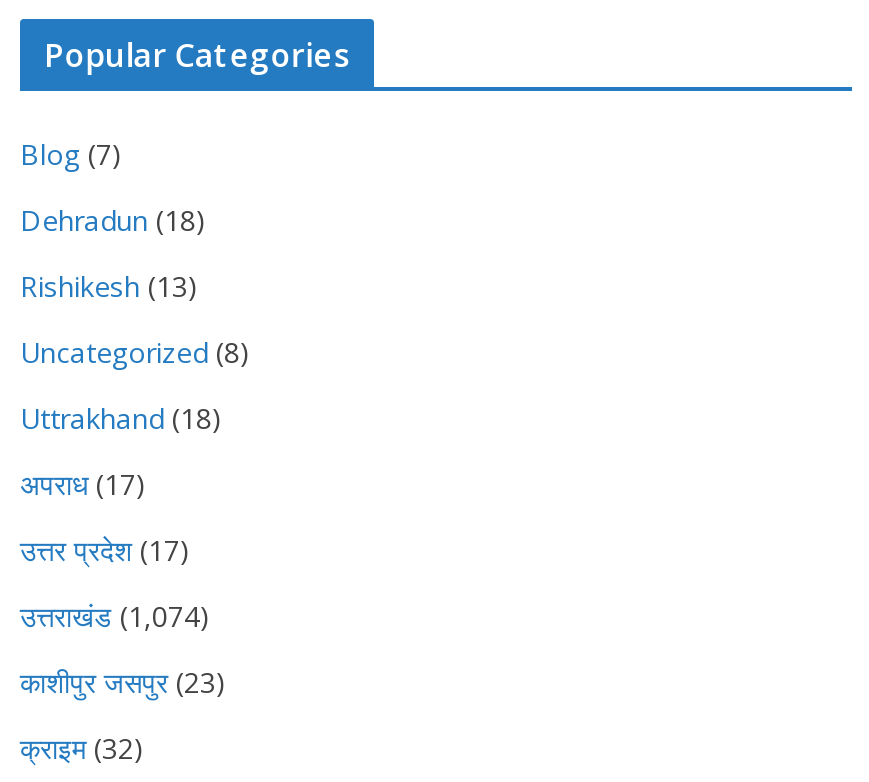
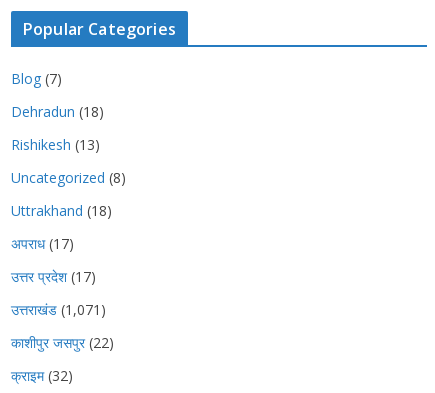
- उत्तराखंड (1,074)
+ उत्तराखंड (1,071)

- काशीपुर जसपुर (23)
+ काशीपुर जसपुर (22)
